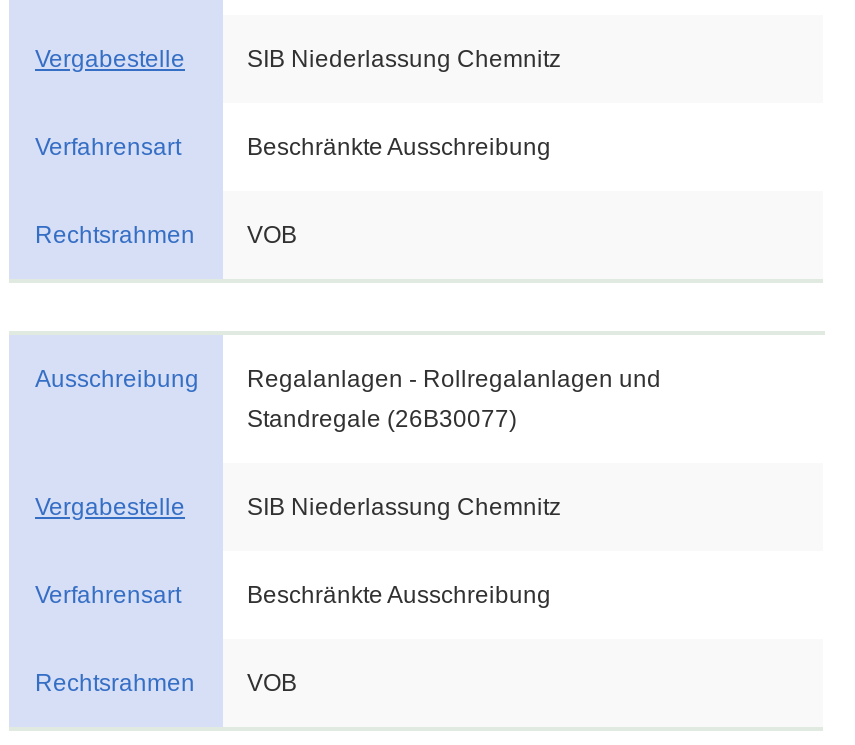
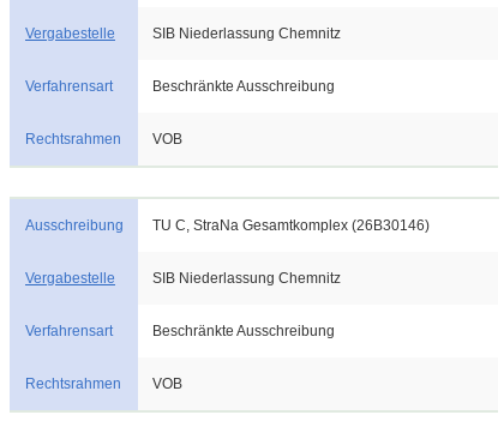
- Regalanlagen - Rollregalanlagen und
- Standregale (26B30077)
+ TU C, StraNa Gesamtkomplex (26B30146)
